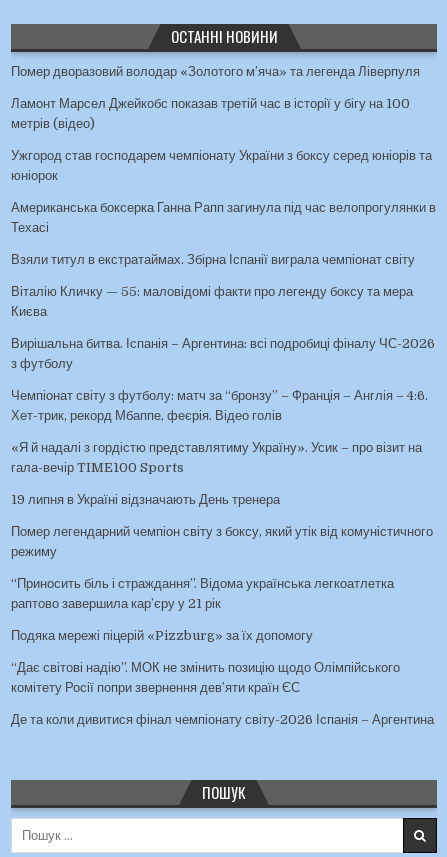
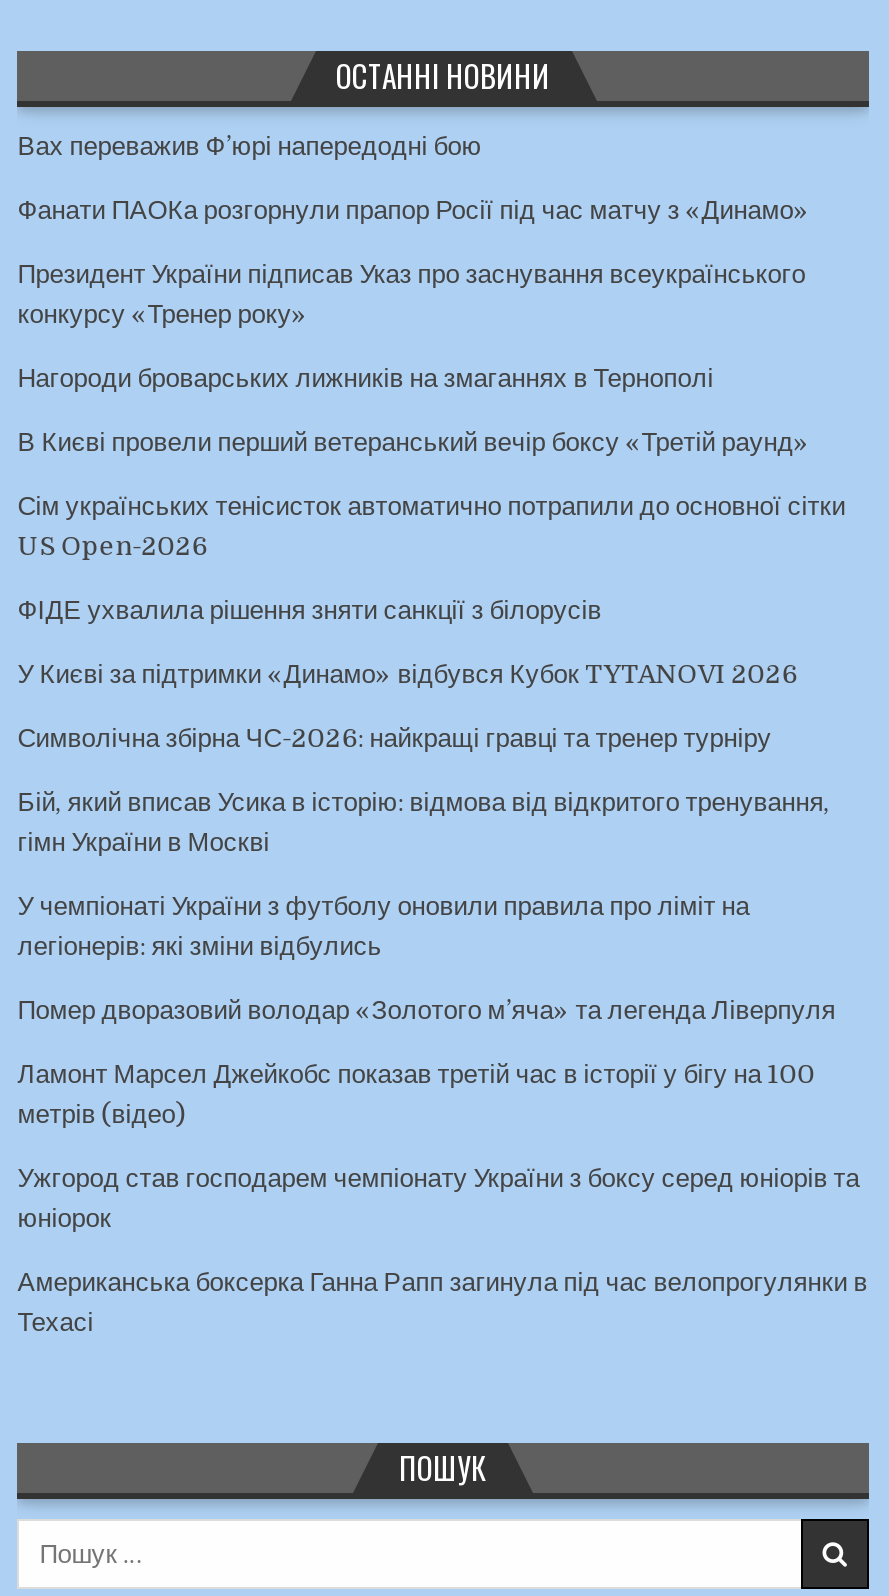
+ Вах переважив Ф’юрі напередодні бою
+ Фанати ПАОКа розгорнули прапор Росії під час матчу з «Динамо»
+ Президент України підписав Указ про заснування всеукраїнського
+ конкурсу «Тренер року»
+ Нагороди броварських лижників на змаганнях в Тернополі
+ В Києві провели перший ветеранський вечір боксу «Третій раунд»
+ Сім українських тенісисток автоматично потрапили до основної сітки
+ US Open-2026
+ ФІДЕ ухвалила рішення зняти санкції з білорусів
+ У Києві за підтримки «Динамо» відбувся Кубок TYTANOVI 2026
+ Символічна збірна ЧС-2026: найкращі гравці та тренер турніру
+ Бій, який вписав Усика в історію: відмова від відкритого тренування,
+ гімн України в Москві
+ У чемпіонаті України з футболу оновили правила про ліміт на
+ легіонерів: які зміни відбулись

moved down: Помер дворазовий володар «Золотого м’яча» та легенда Ліверпуля | Ламонт Марсел Джейкобс показав третій час в історії у бігу на 100 | метрів (відео) | Ужгород став господарем чемпіонату України з боксу серед юніорів та | юніорок | Американська боксерка Ганна Рапп загинула під час велопрогулянки в | Техасі

- Взяли титул в екстратаймах. Збірна Іспанії виграла чемпіонат світу
- Віталію Кличку — 55: маловідомі факти про легенду боксу та мера
- Києва
- Вирішальна битва. Іспанія – Аргентина: всі подробиці фіналу ЧС-2026
- з футболу
- Чемпіонат світу з футболу: матч за “бронзу” – Франція – Англія – 4:6.
- Хет-трик, рекорд Мбаппе, феєрія. Відео голів
- «Я й надалі з гордістю представлятиму Україну». Усик – про візит на
- гала-вечір TIME100 Sports
- 19 липня в Україні відзначають День тренера
- Помер легендарний чемпіон світу з боксу, який утік від комуністичного
- режиму
- “Приносить біль і страждання”. Відома українська легкоатлетка
- раптово завершила кар’єру у 21 рік
- Подяка мережі піцерій «Pizzburg» за їх допомогу
- “Дає світові надію”. МОК не змінить позицію щодо Олімпійського
- комітету Росії попри звернення дев’яти країн ЄС
- Де та коли дивитися фінал чемпіонату світу-2026 Іспанія – Аргентина
